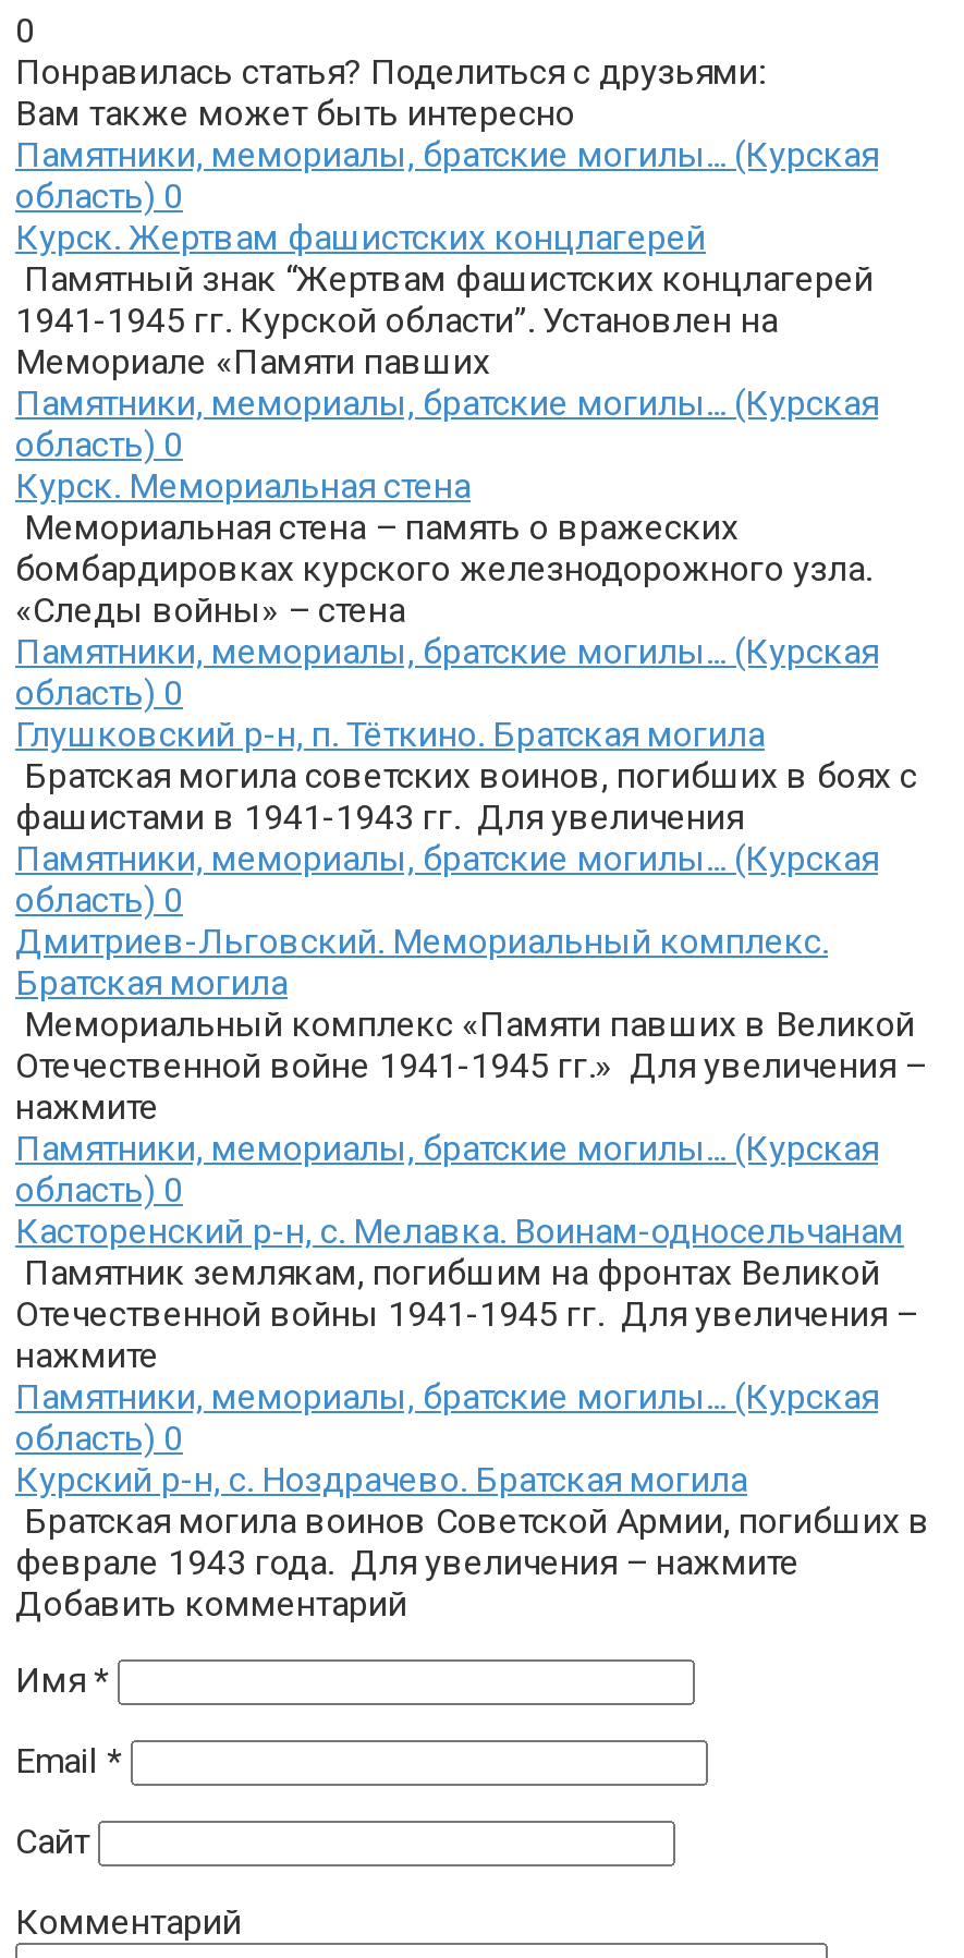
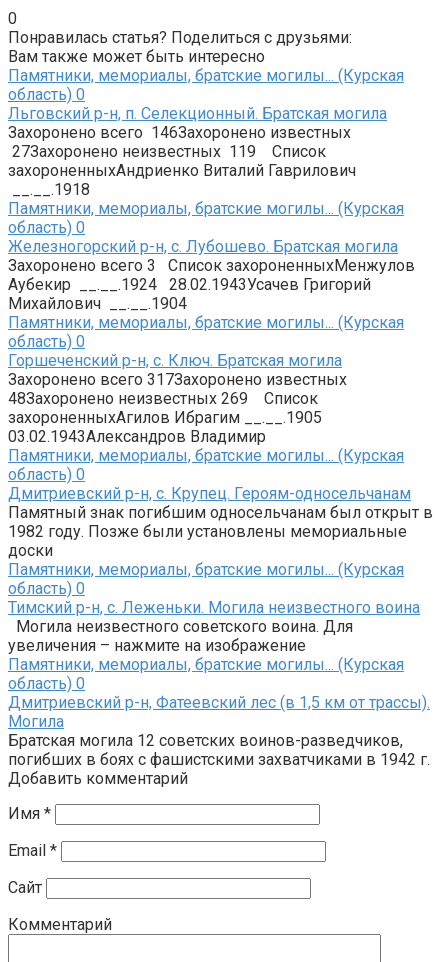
- Курск. Жертвам фашистских концлагерей
- Памятный знак “Жертвам фашистских концлагерей
- 1941-1945 гг. Курской области”. Установлен на
- Мемориале «Памяти павших
+ Льговский р-н, п. Селекционный. Братская могила
+ Захоронено всего 146Захоронено известных
+ 27Захоронено неизвестных 119 Список
+ захороненныхАндриенко Виталий Гаврилович
+ __.__.1918

- Курск. Мемориальная стена
- Мемориальная стена – память о вражеских
- бомбардировках курского железнодорожного узла.
- «Следы войны» – стена
+ Железногорский р-н, с. Лубошево. Братская могила
+ Захоронено всего 3 Список захороненныхМенжулов
+ Аубекир __.__.1924 28.02.1943Усачев Григорий
+ Михайлович __.__.1904

- Глушковский р-н, п. Тёткино. Братская могила
- Братская могила советских воинов, погибших в боях с
- фашистами в 1941-1943 гг. Для увеличения
+ Горшеченский р-н, с. Ключ. Братская могила
+ Захоронено всего 317Захоронено известных
+ 48Захоронено неизвестных 269 Список
+ захороненныхАгилов Ибрагим __.__.1905
+ 03.02.1943Александров Владимир

moved down: Памятники, мемориалы, братские могилы... (Курская | область) 0

- Дмитриев-Льговский. Мемориальный комплекс.
- Братская могила
- Мемориальный комплекс «Памяти павших в Великой
- Отечественной войне 1941-1945 гг.» Для увеличения –
- нажмите
+ Дмитриевский р-н, с. Крупец. Героям-односельчанам
+ Памятный знак погибшим односельчанам был открыт в
+ 1982 году. Позже были установлены мемориальные
+ доски

- Касторенский р-н, с. Мелавка. Воинам-односельчанам
- Памятник землякам, погибшим на фронтах Великой
- Отечественной войны 1941-1945 гг. Для увеличения –
- нажмите
+ Тимский р-н, с. Леженьки. Могила неизвестного воина
+ Могила неизвестного советского воина. Для
+ увеличения – нажмите на изображение

- Курский р-н, с. Ноздрачево. Братская могила
- Братская могила воинов Советской Армии, погибших в
- феврале 1943 года. Для увеличения – нажмите
+ Дмитриевский р-н, Фатеевский лес (в 1,5 км от трассы).
+ Могила
+ Братская могила 12 советских воинов-разведчиков,
+ погибших в боях с фашистскими захватчиками в 1942 г.
